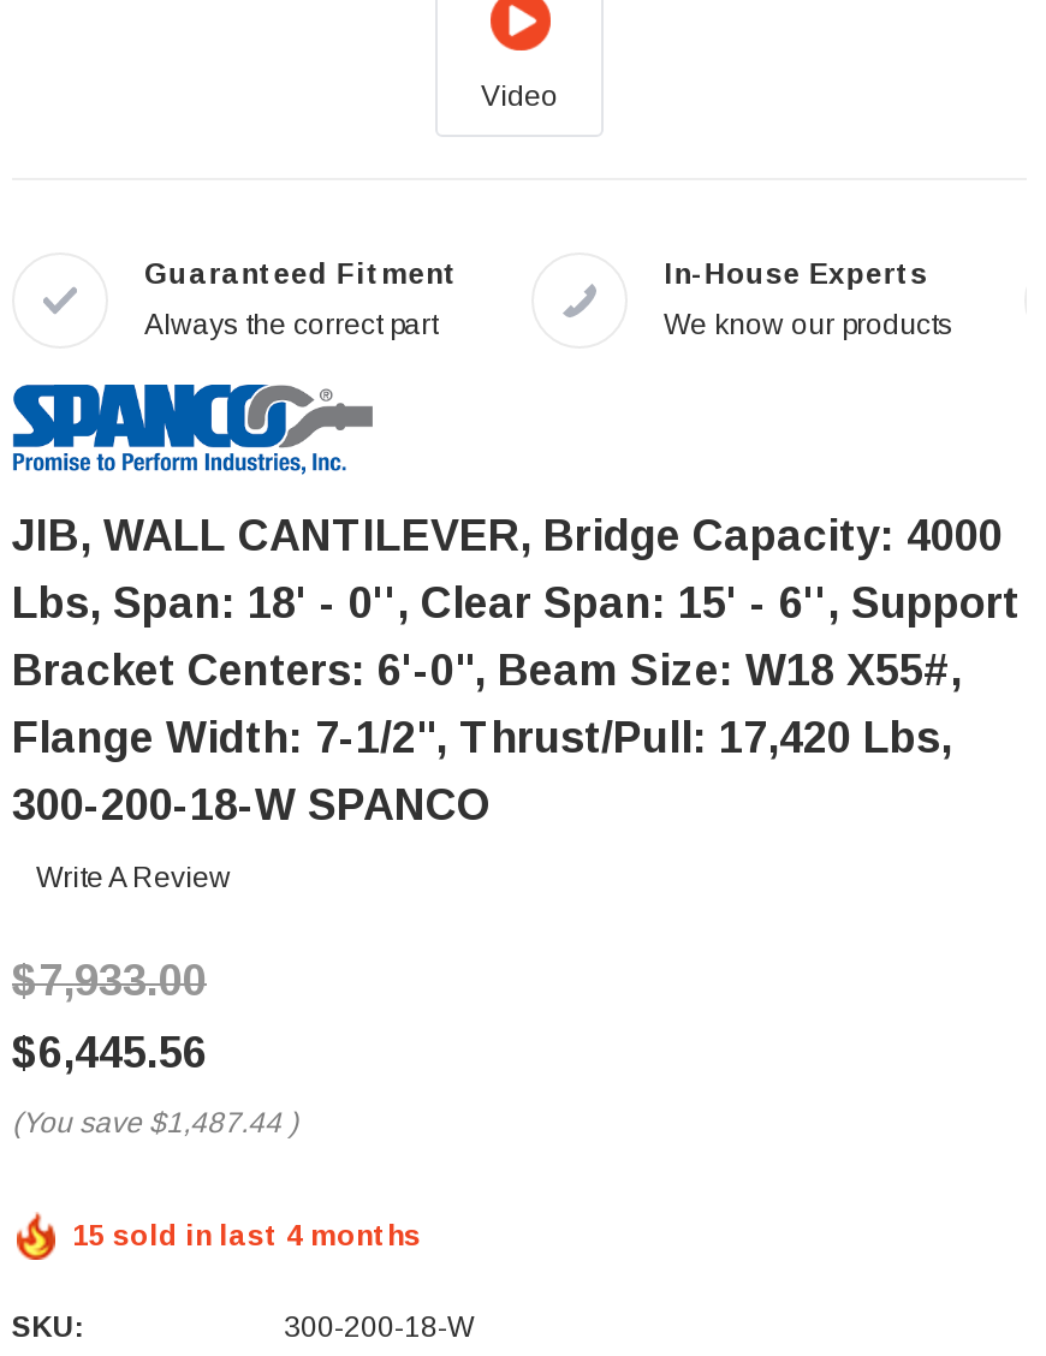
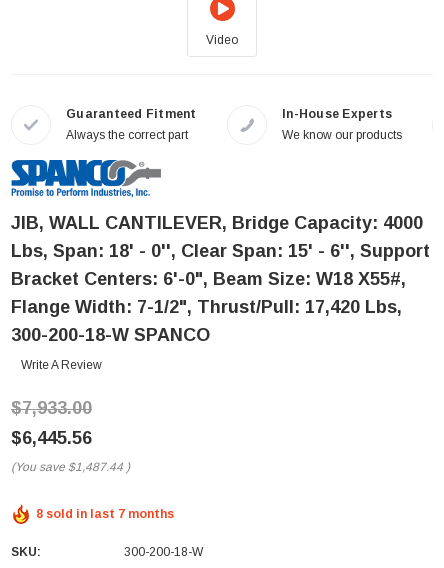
- 15 sold in last 4 months
+ 8 sold in last 7 months
